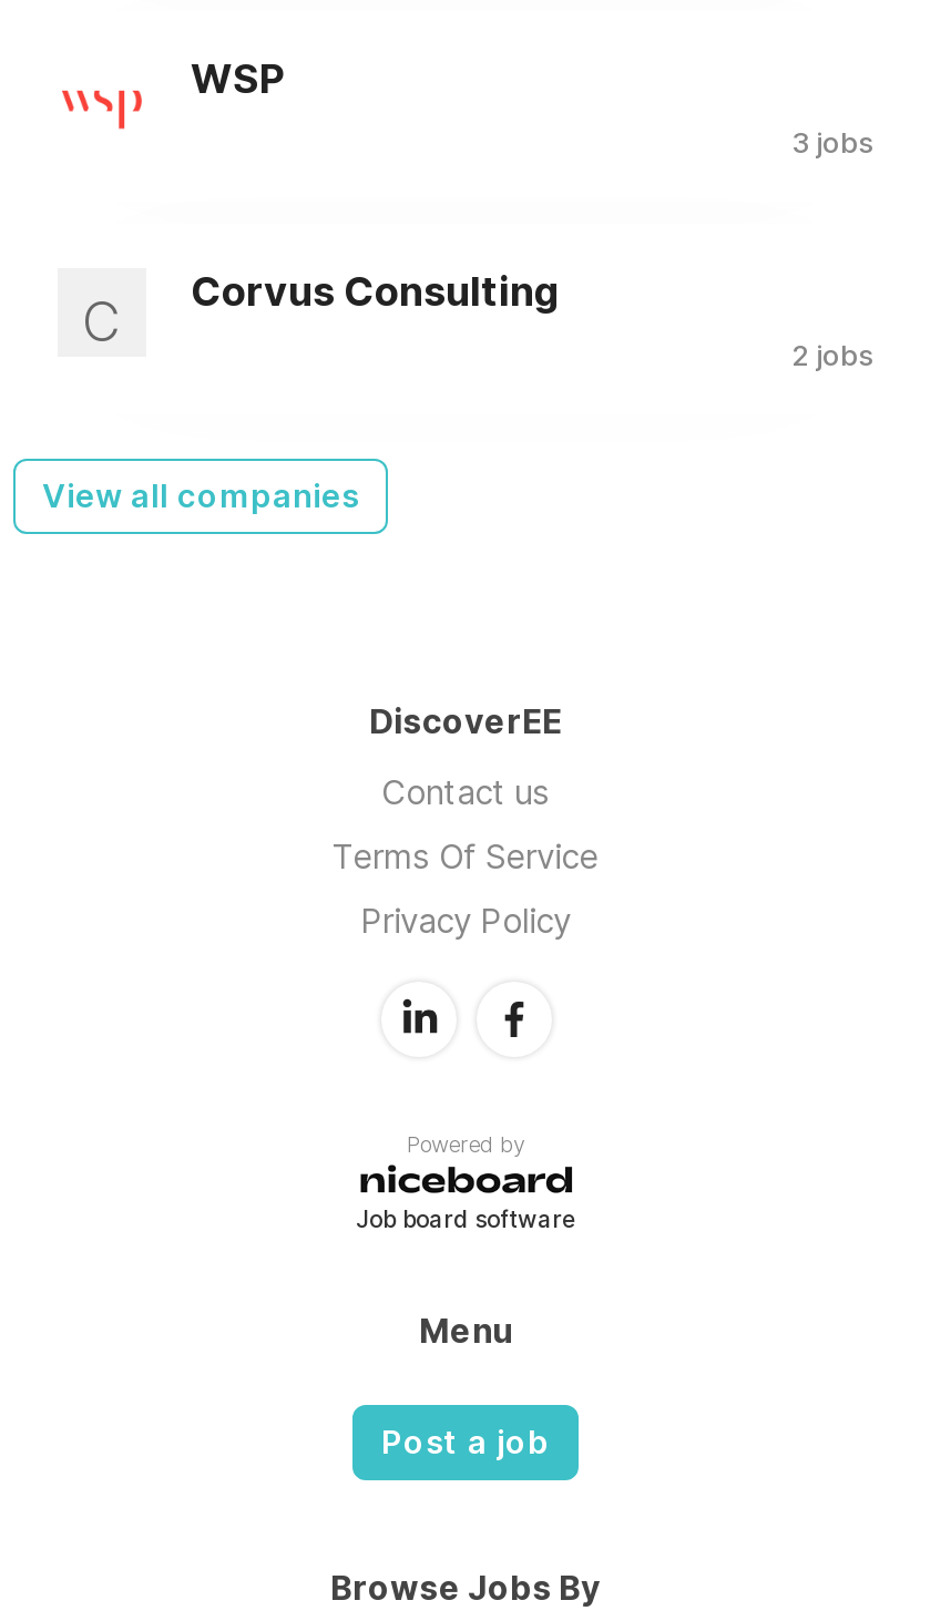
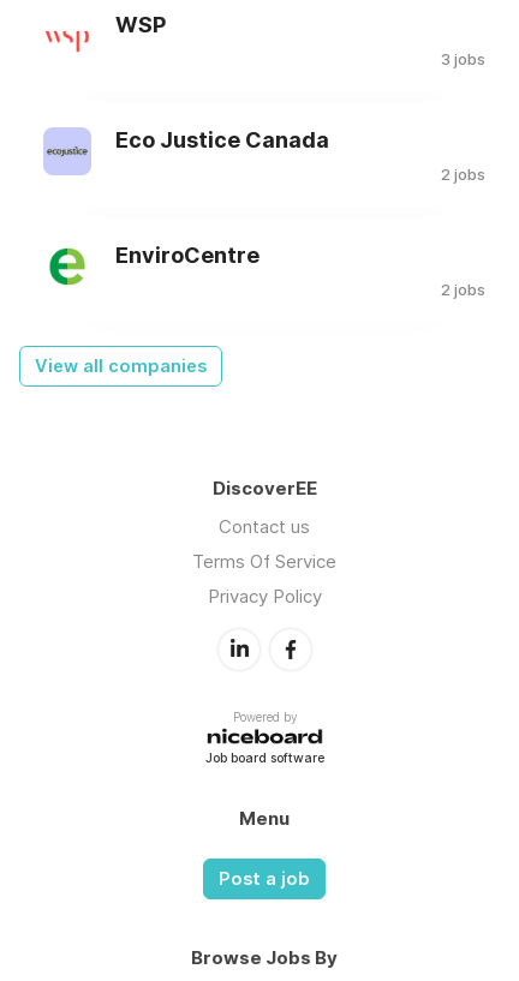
- C
- Corvus Consulting
+ Eco Justice Canada
+ 2 jobs
+ EnviroCentre
